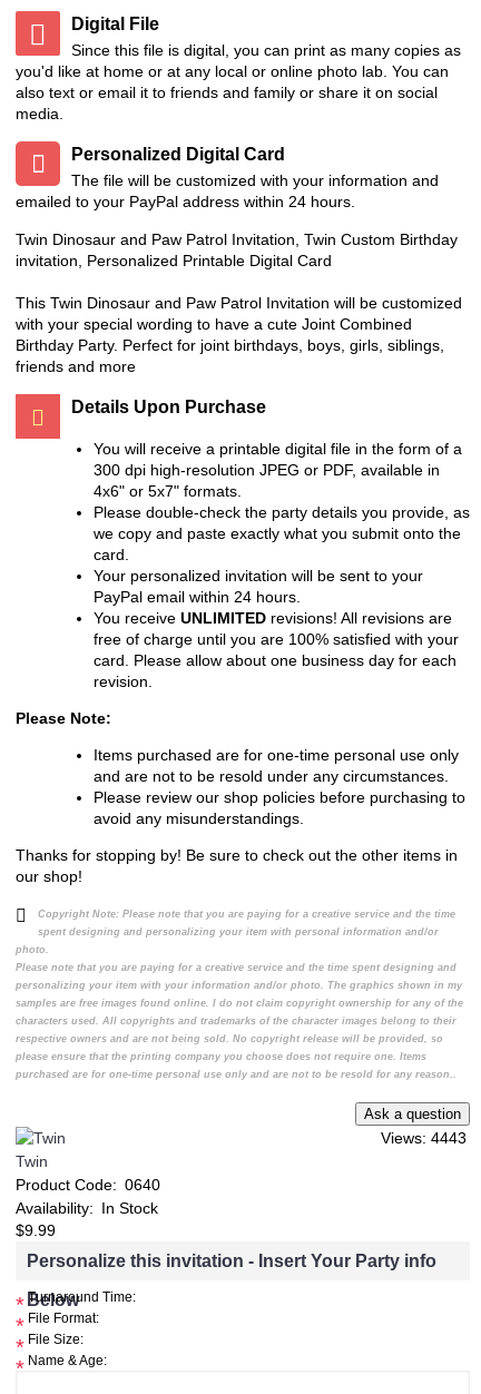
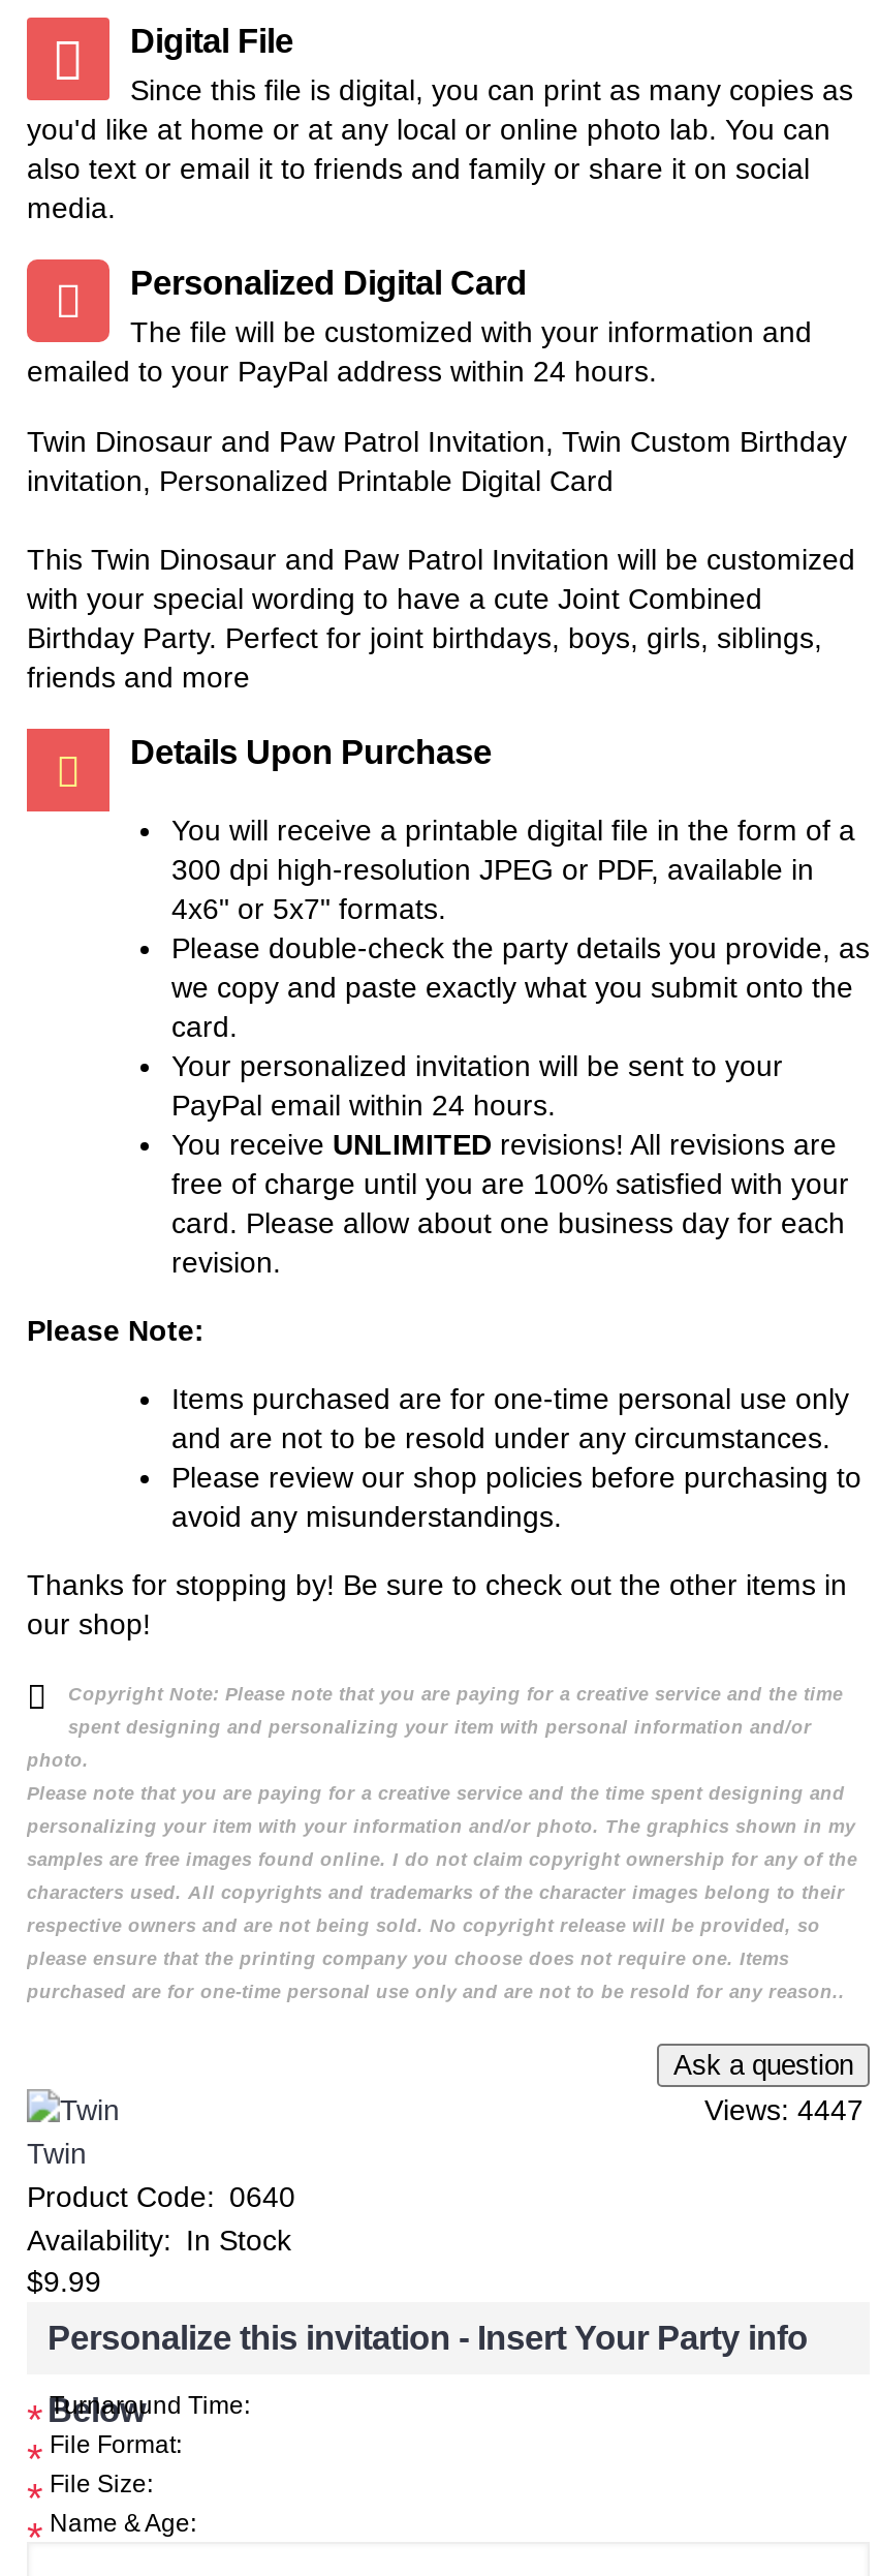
- Views: 4443
+ Views: 4447
